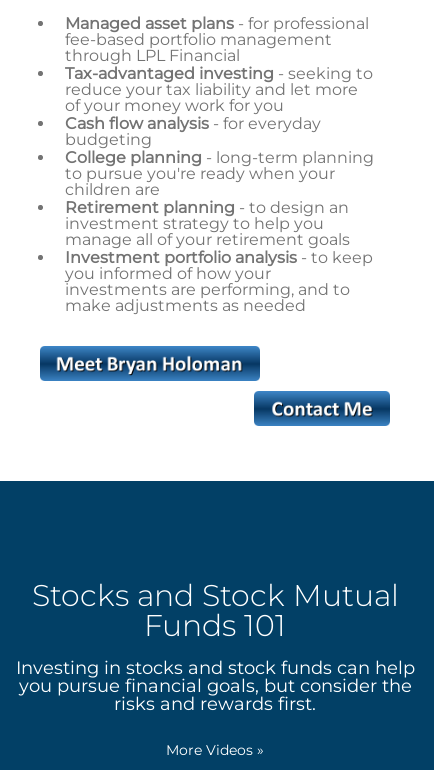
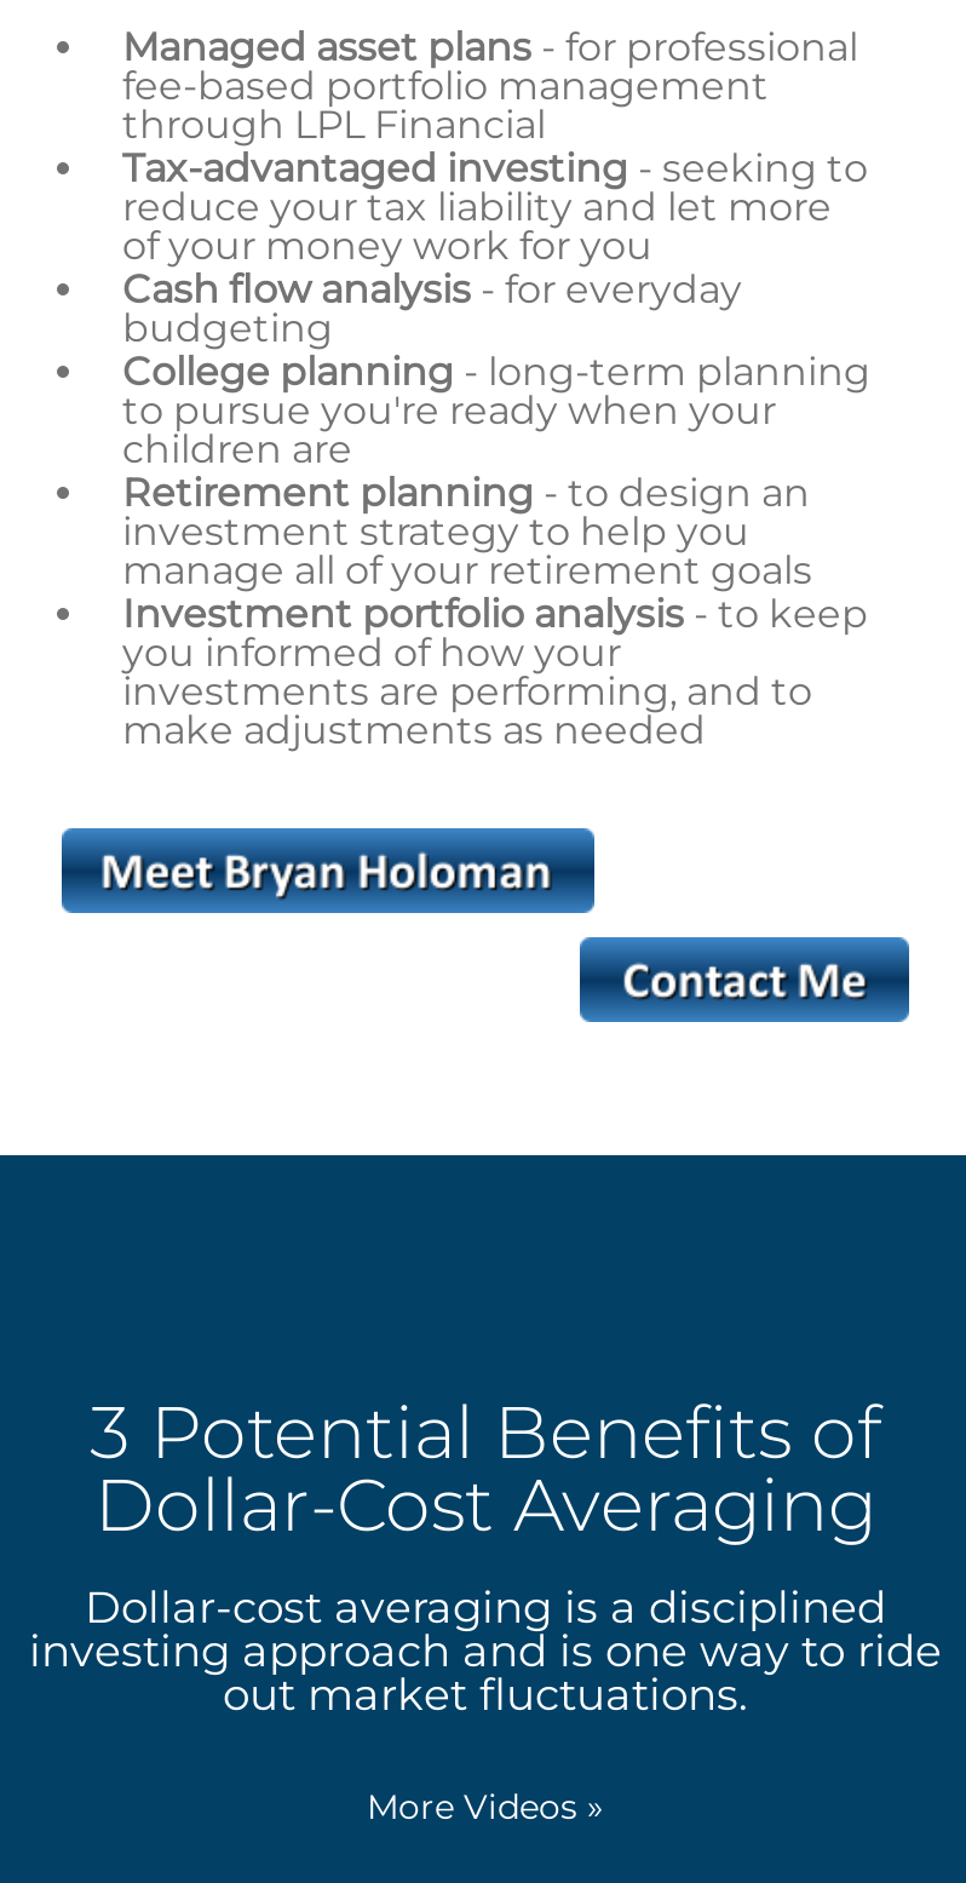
- Stocks and Stock Mutual
- Funds 101
- Investing in stocks and stock funds can help
- you pursue financial goals, but consider the
- risks and rewards first.
+ 3 Potential Benefits of
+ Dollar-Cost Averaging
+ Dollar-cost averaging is a disciplined
+ investing approach and is one way to ride
+ out market fluctuations.
